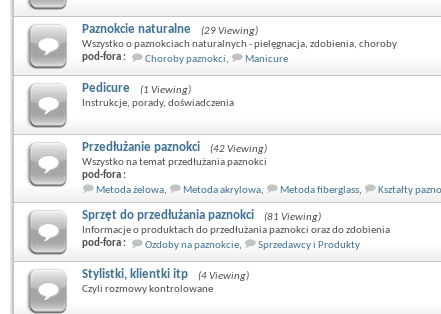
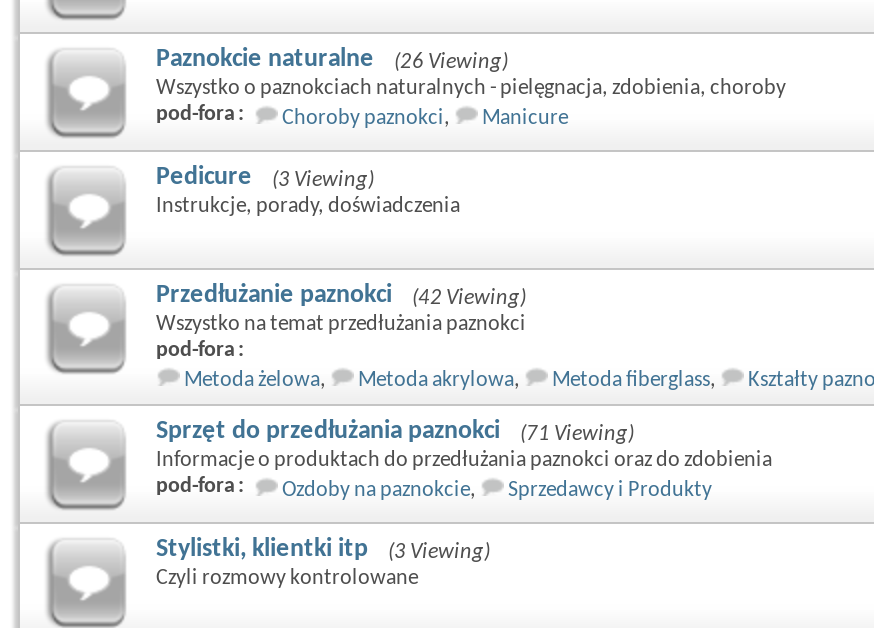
- Paznokcie naturalne (29 Viewing)
+ Paznokcie naturalne (26 Viewing)

- Pedicure (1 Viewing)
+ Pedicure (3 Viewing)

- Sprzęt do przedłużania paznokci (81 Viewing)
+ Sprzęt do przedłużania paznokci (71 Viewing)

- Stylistki, klientki itp (4 Viewing)
+ Stylistki, klientki itp (3 Viewing)
